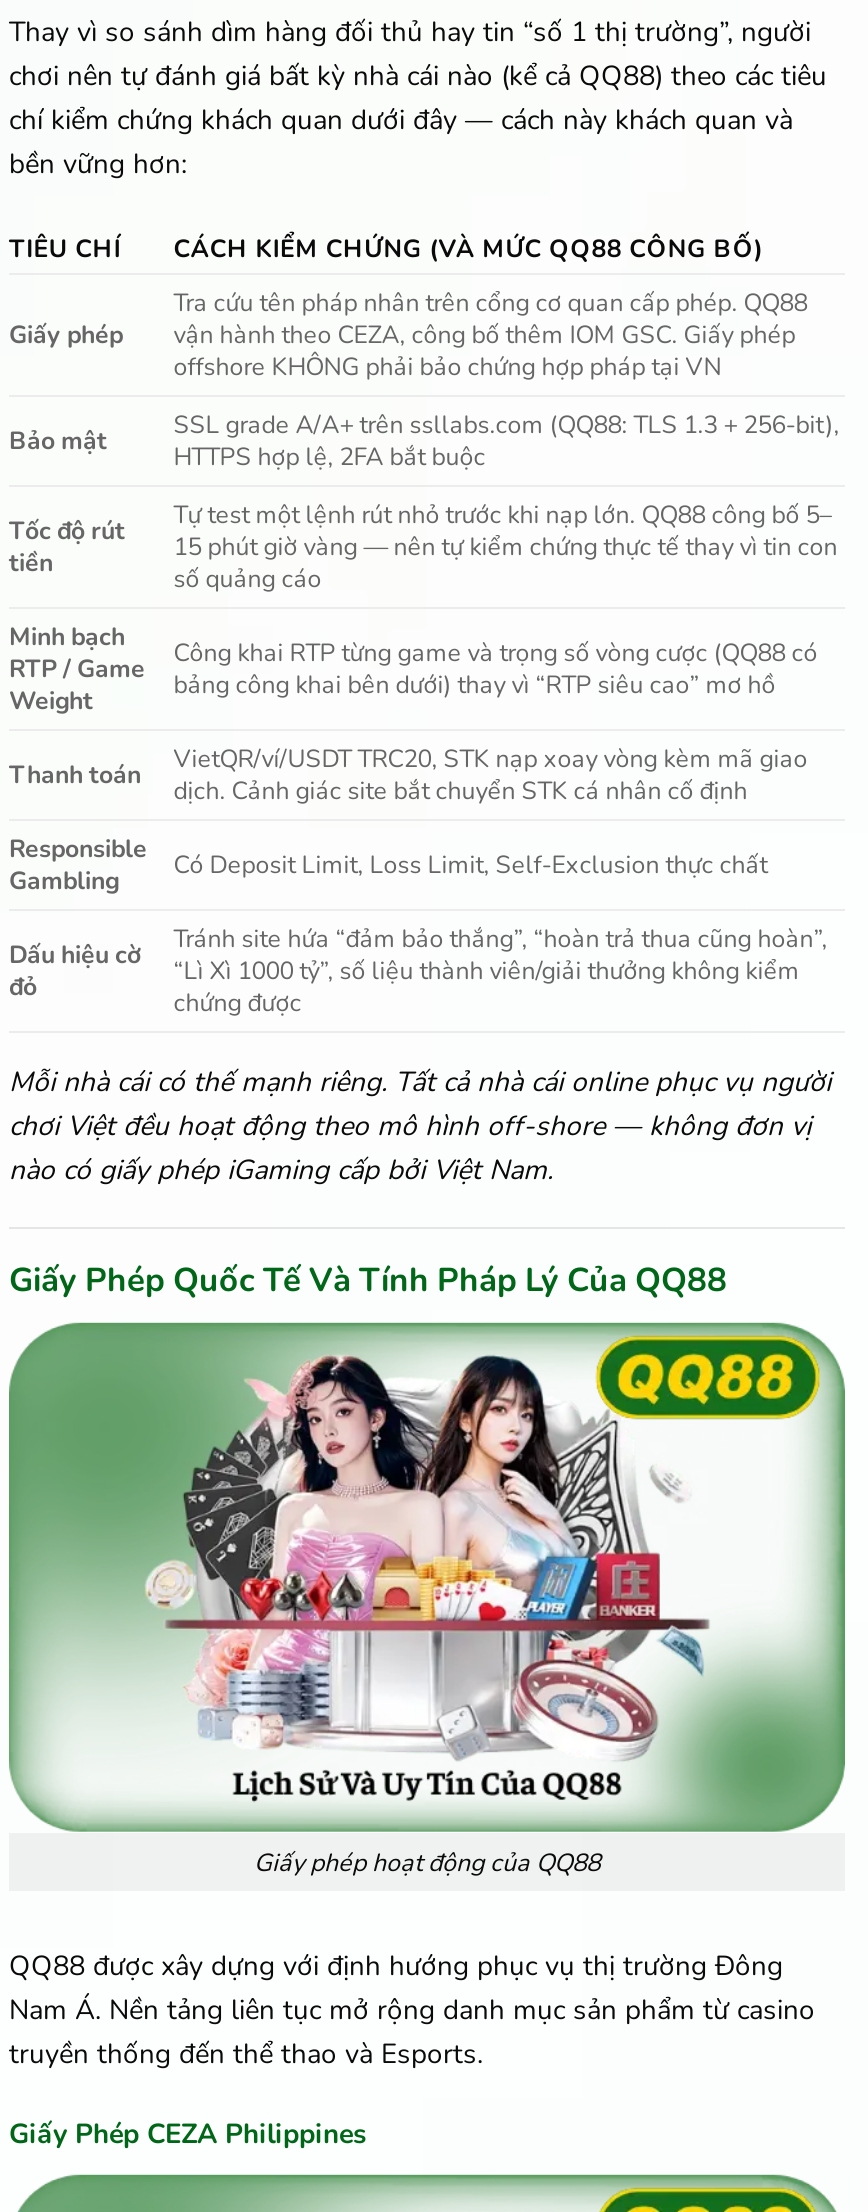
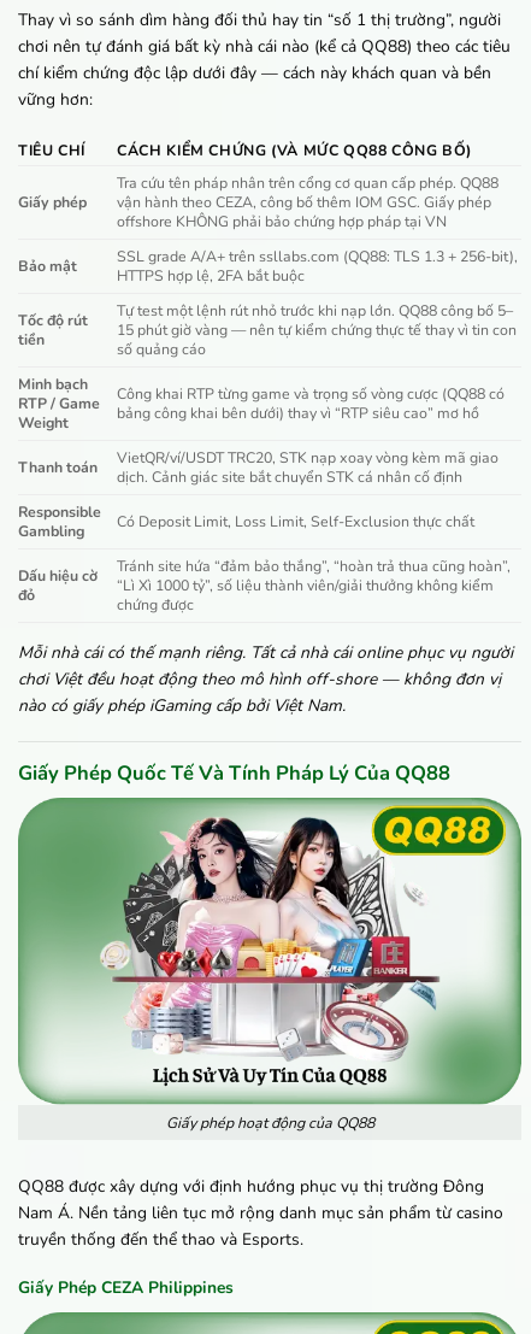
- chí kiểm chứng khách quan dưới đây — cách này khách quan và
- bền vững hơn:
+ chí kiểm chứng độc lập dưới đây — cách này khách quan và bền
+ vững hơn:
